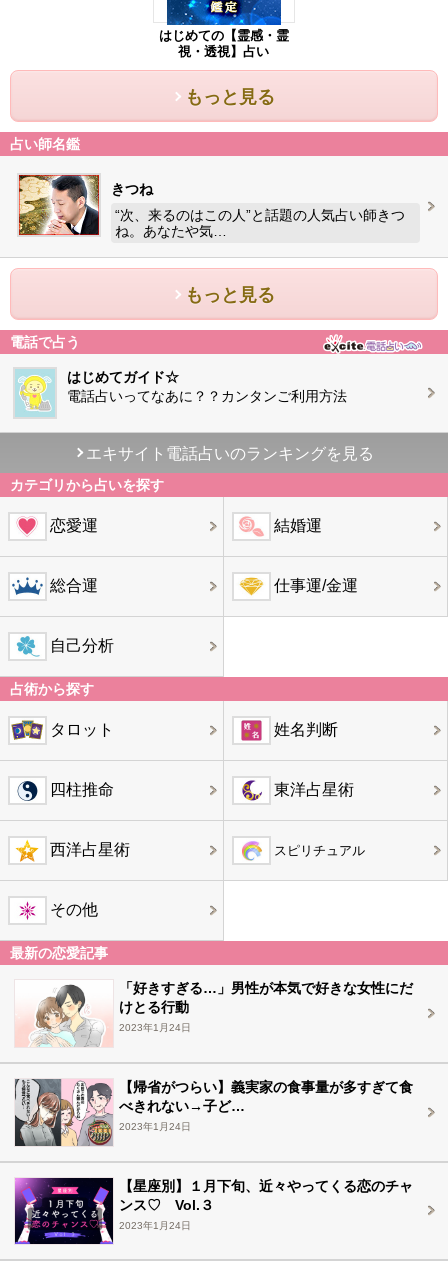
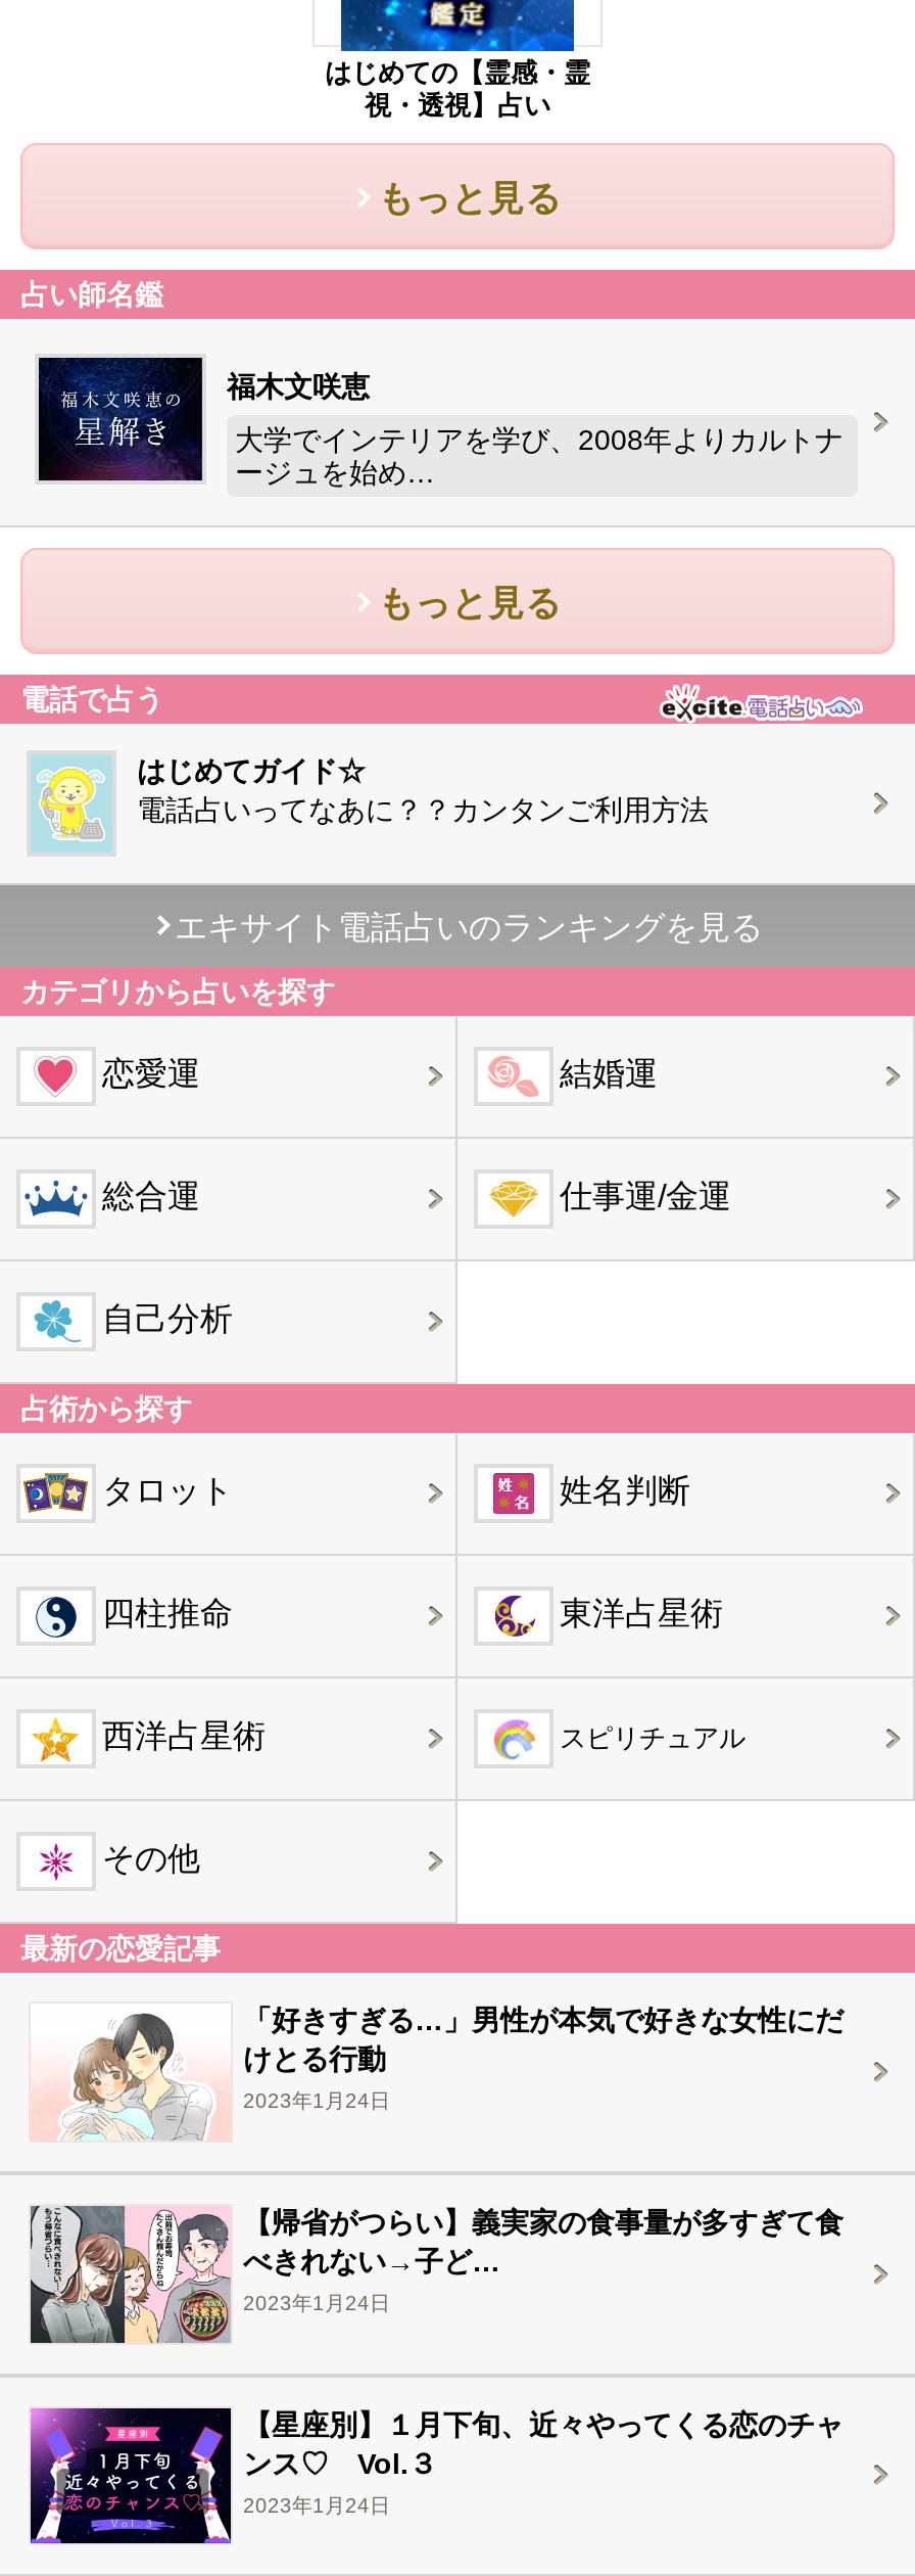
- [image]
- きつね
+ [image]
+ 福木文咲恵

- “次、来るのはこの人”と話題の人気占い師きつ
- ね。あなたや気…
+ 大学でインテリアを学び、2008年よりカルトナ
+ ージュを始め…
